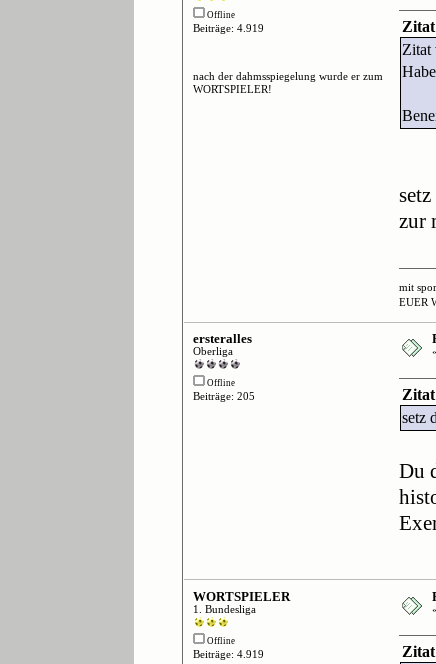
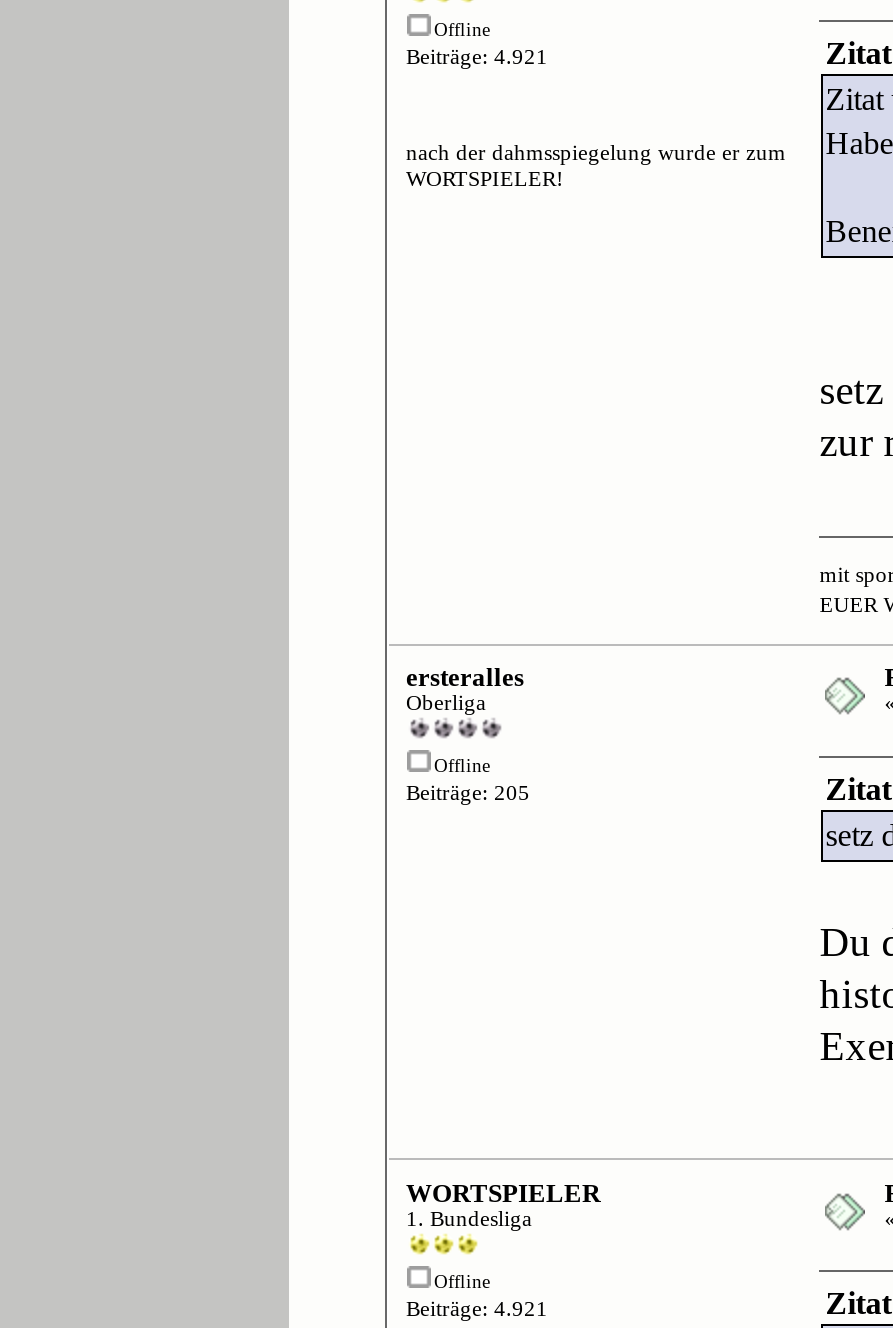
- Beiträge: 4.919
+ Beiträge: 4.921

- Beiträge: 4.919
+ Beiträge: 4.921
